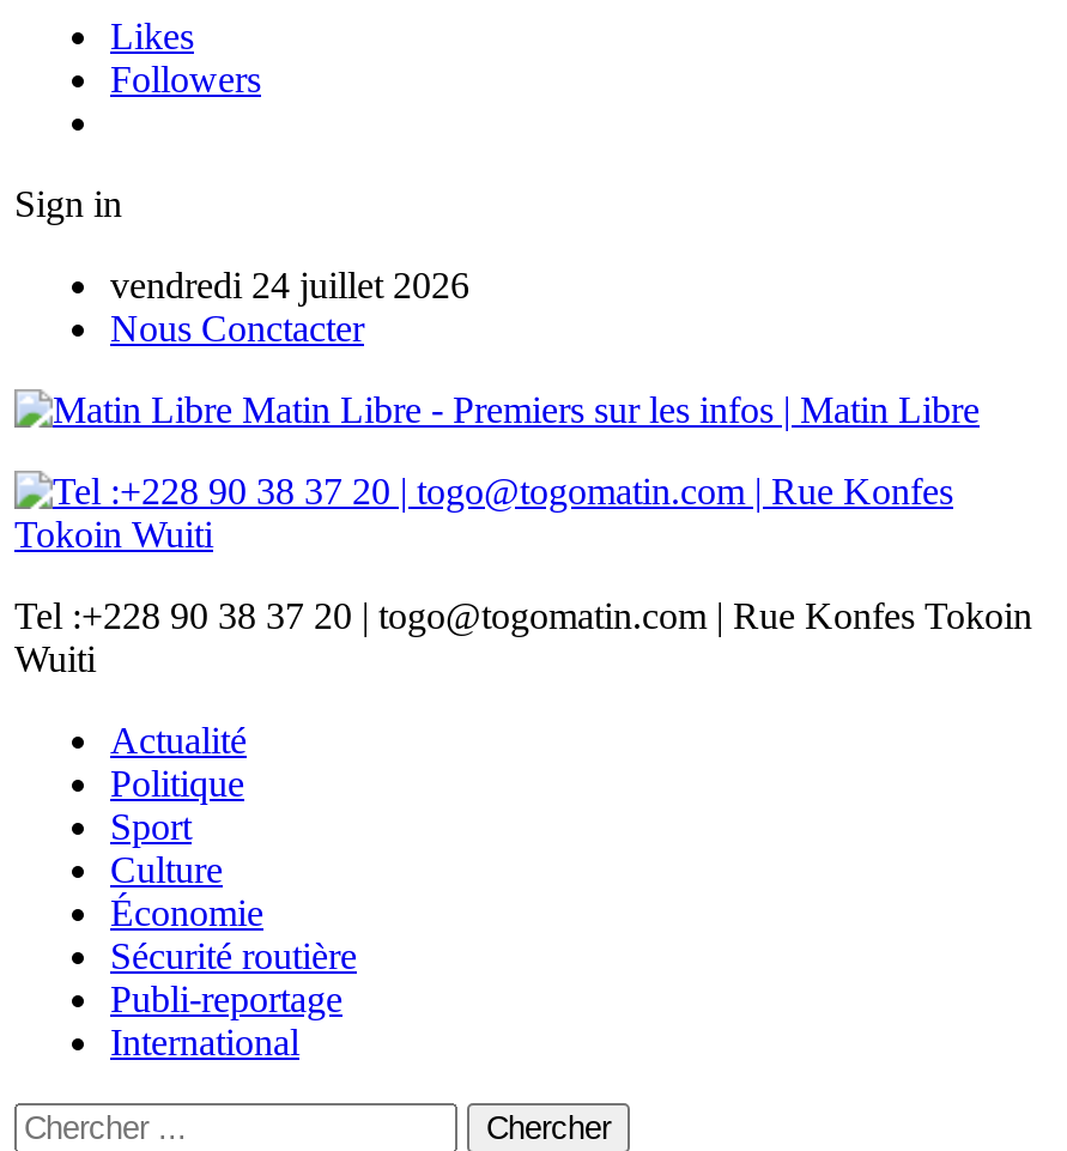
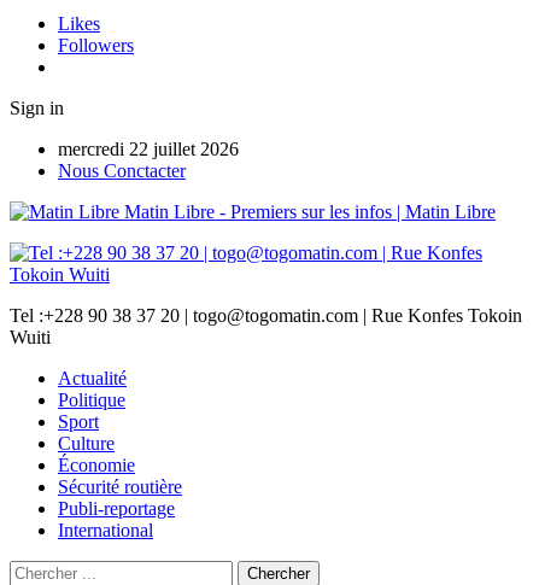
- vendredi 24 juillet 2026
+ mercredi 22 juillet 2026
